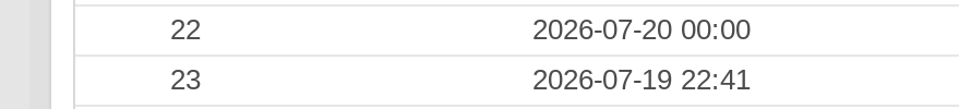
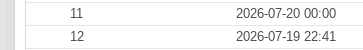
- 22
+ 11

- 23
+ 12
